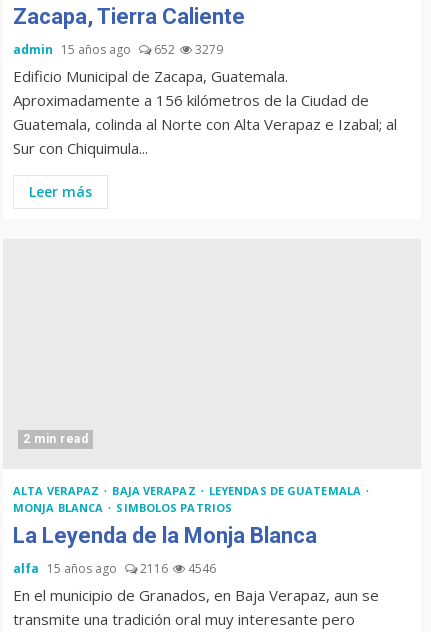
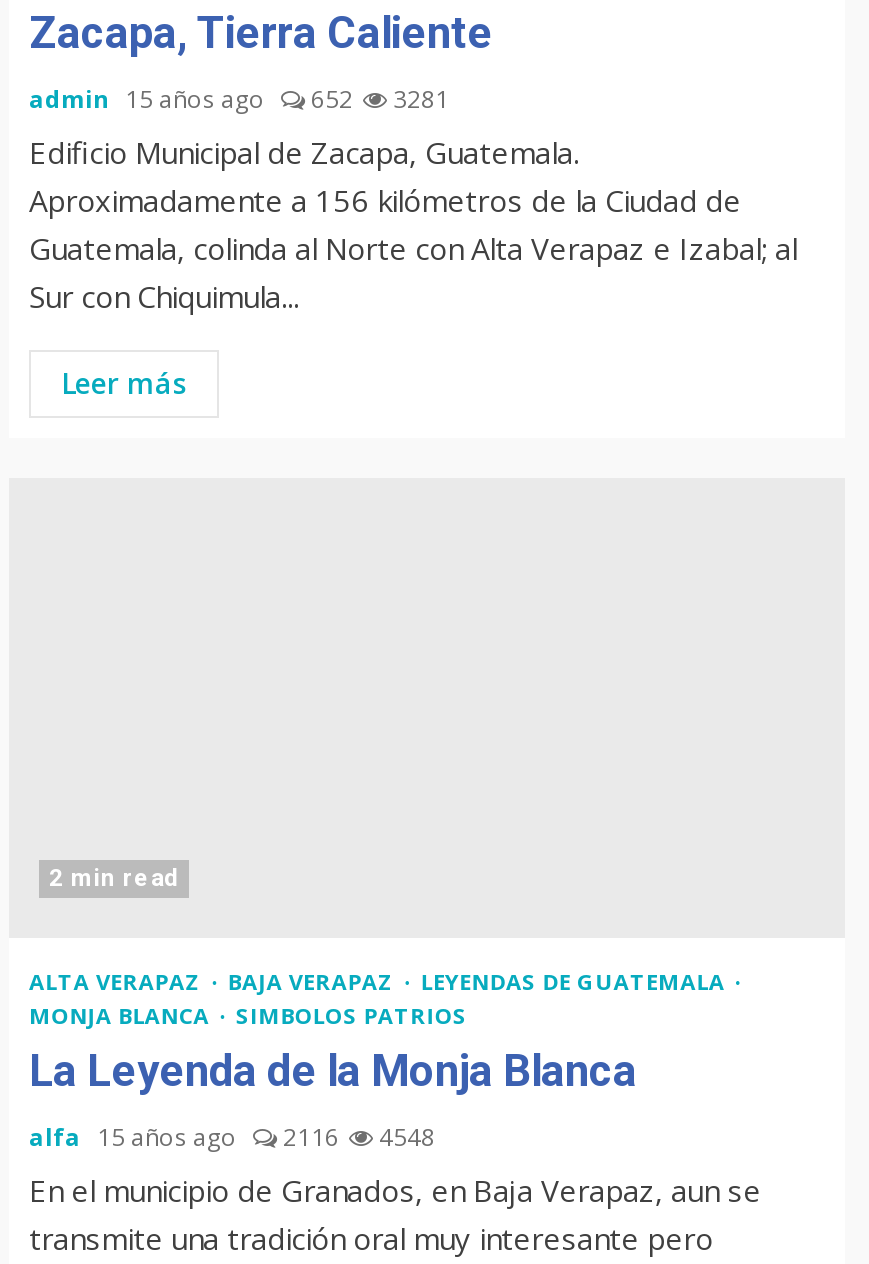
- admin 15 años ago 652 3279
+ admin 15 años ago 652 3281

- alfa 15 años ago 2116 4546
+ alfa 15 años ago 2116 4548
